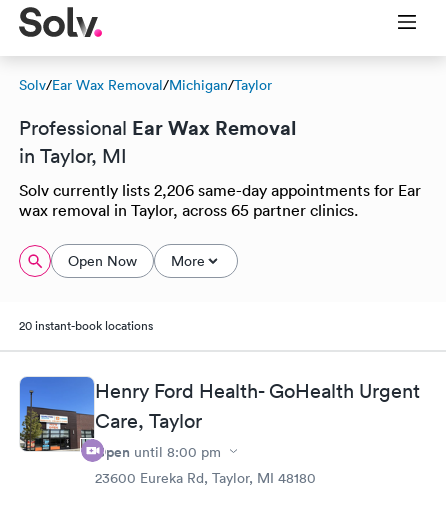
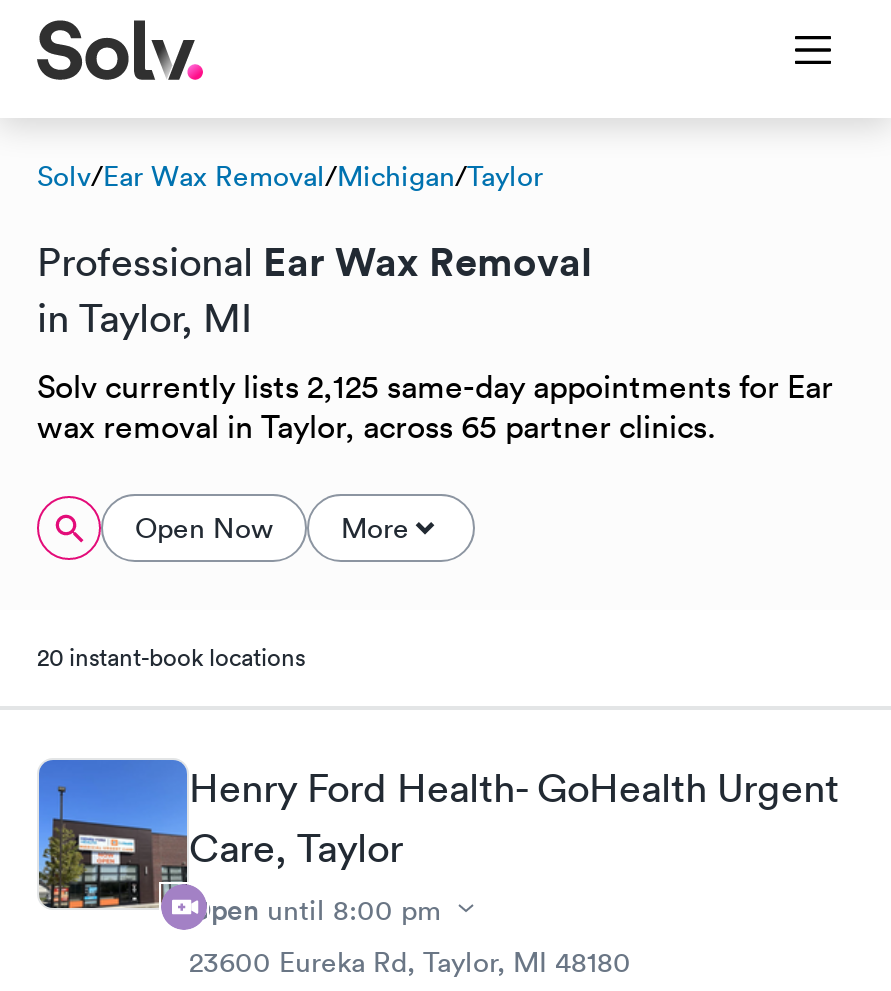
- Solv currently lists 2,206 same-day appointments for Ear
+ Solv currently lists 2,125 same-day appointments for Ear
